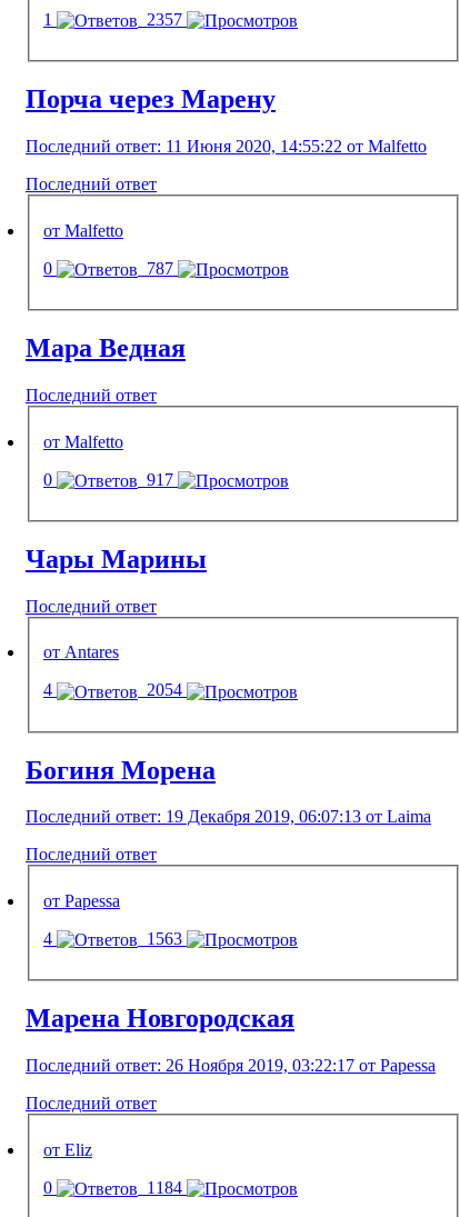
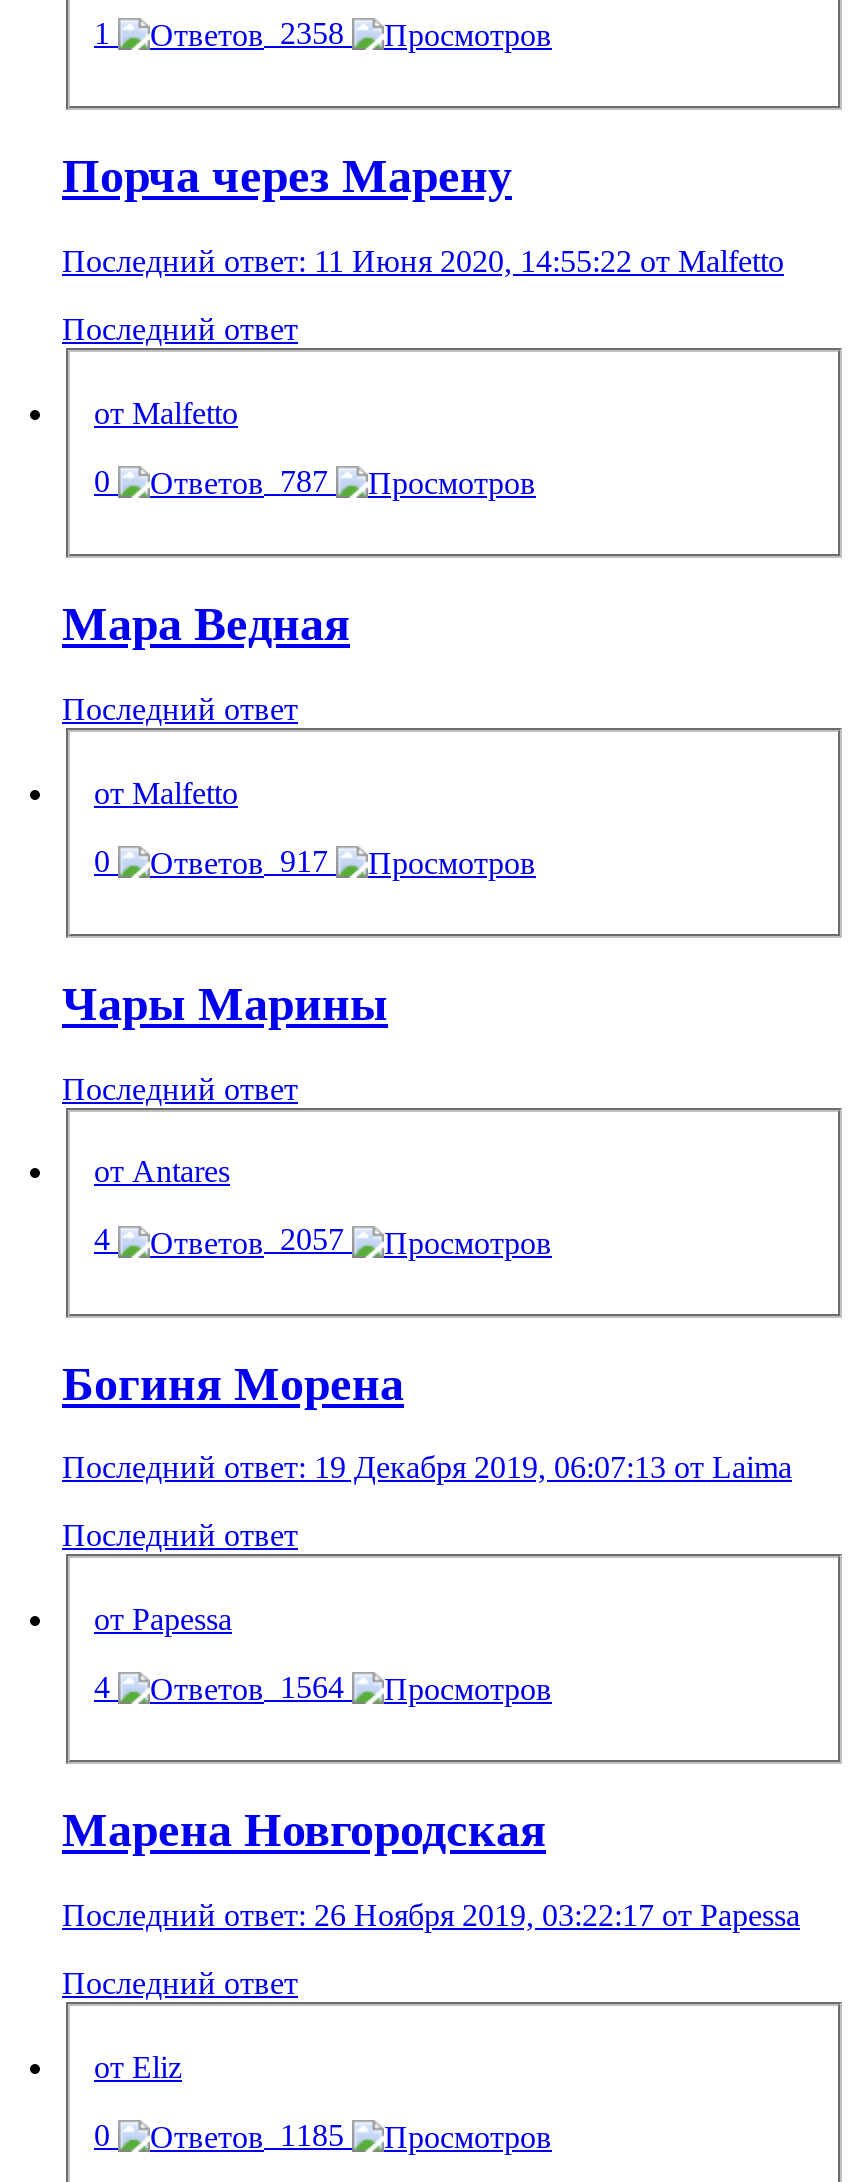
- 2357
+ 2358

- 2054
+ 2057

- 1563
+ 1564

- 1184
+ 1185
